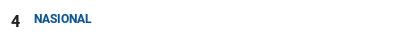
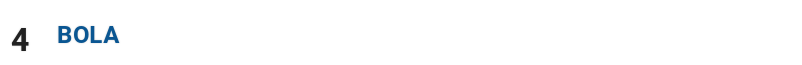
- NASIONAL
+ BOLA
